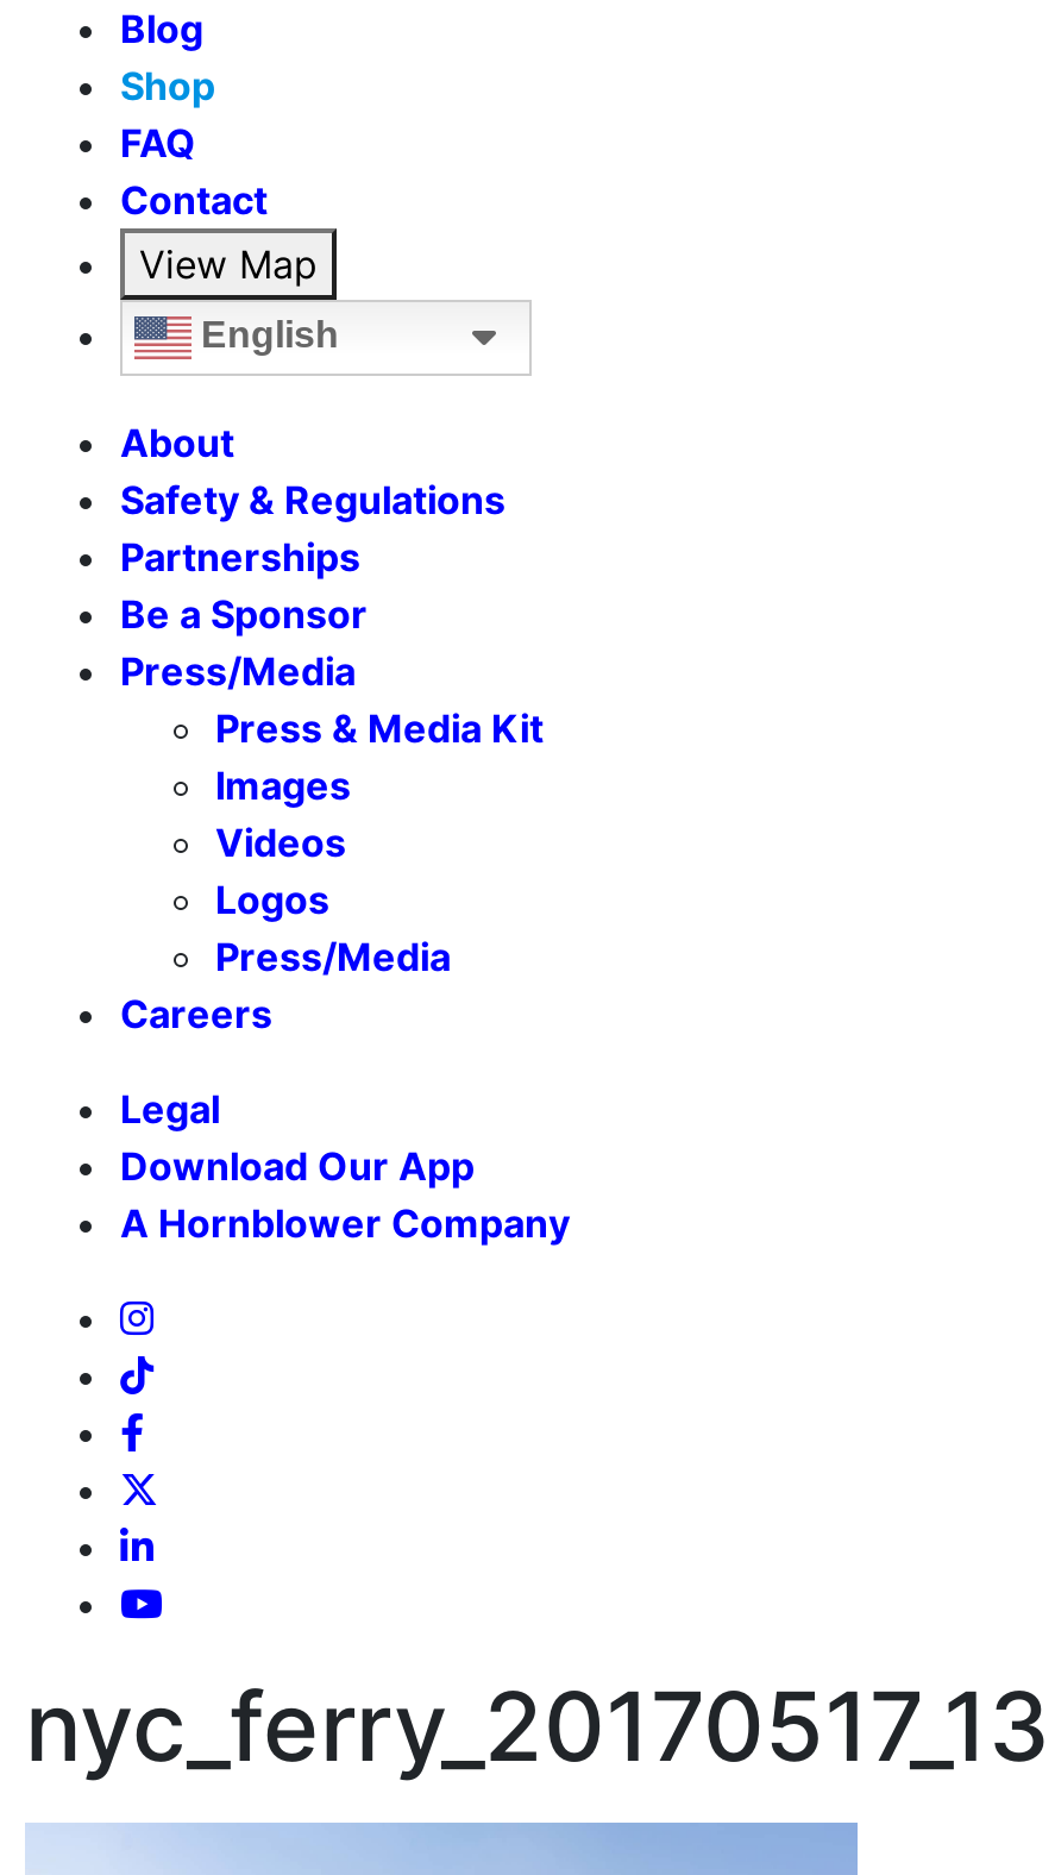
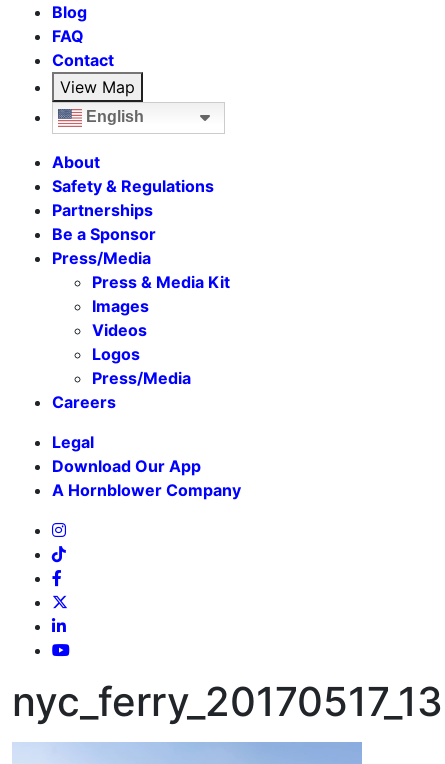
- Shop
